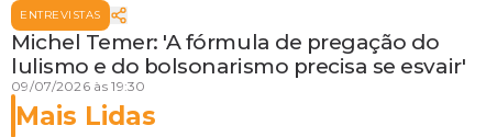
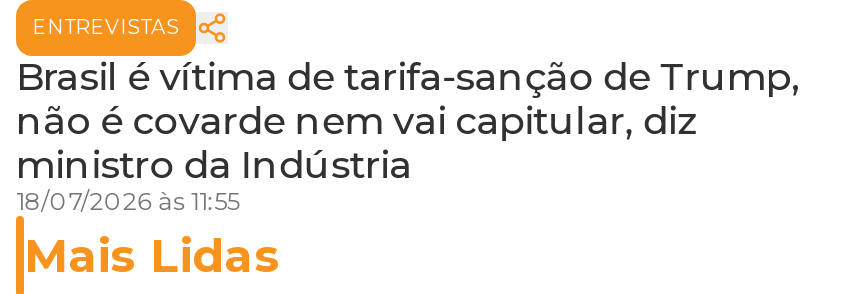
- Michel Temer: 'A fórmula de pregação do
- lulismo e do bolsonarismo precisa se esvair'
- 09/07/2026 às 19:30
+ Brasil é vítima de tarifa-sanção de Trump,
+ não é covarde nem vai capitular, diz
+ ministro da Indústria
+ 18/07/2026 às 11:55
